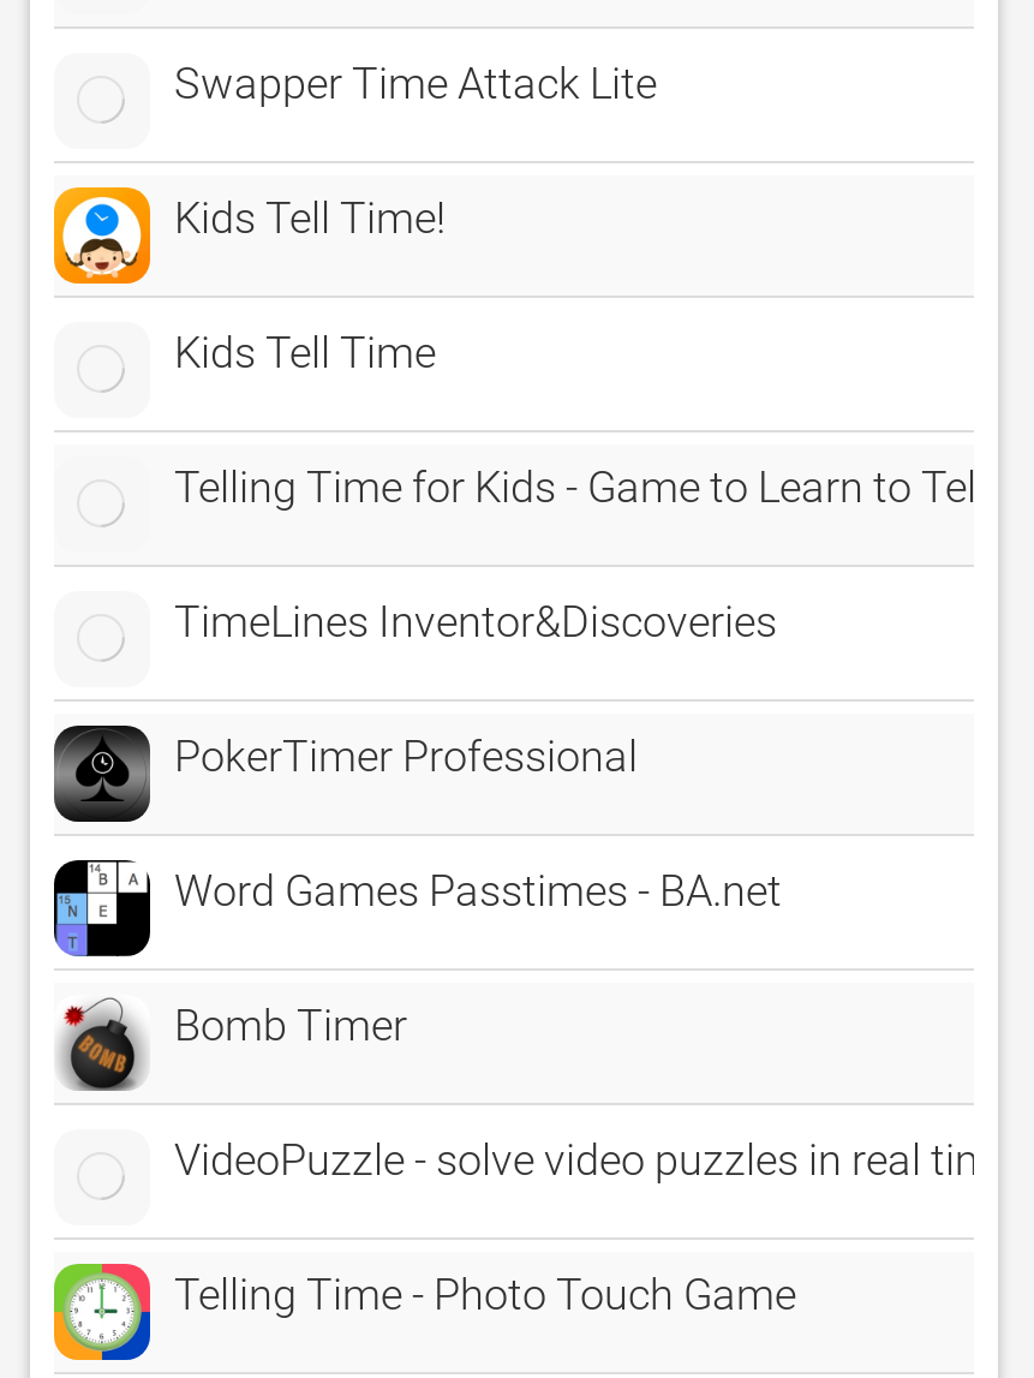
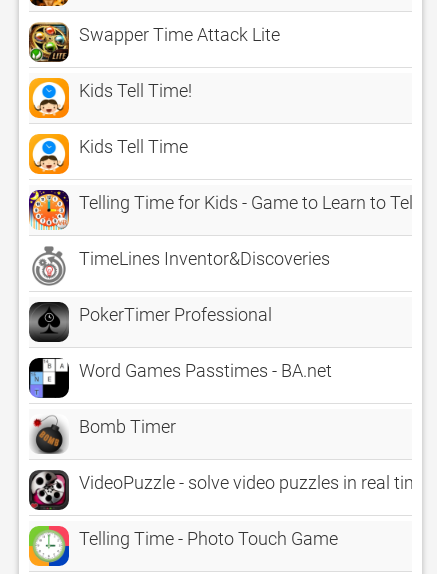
+ [image]

+ [image]

+ [image]

+ [image]

+ [image]
